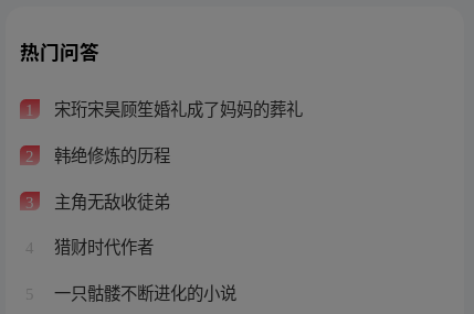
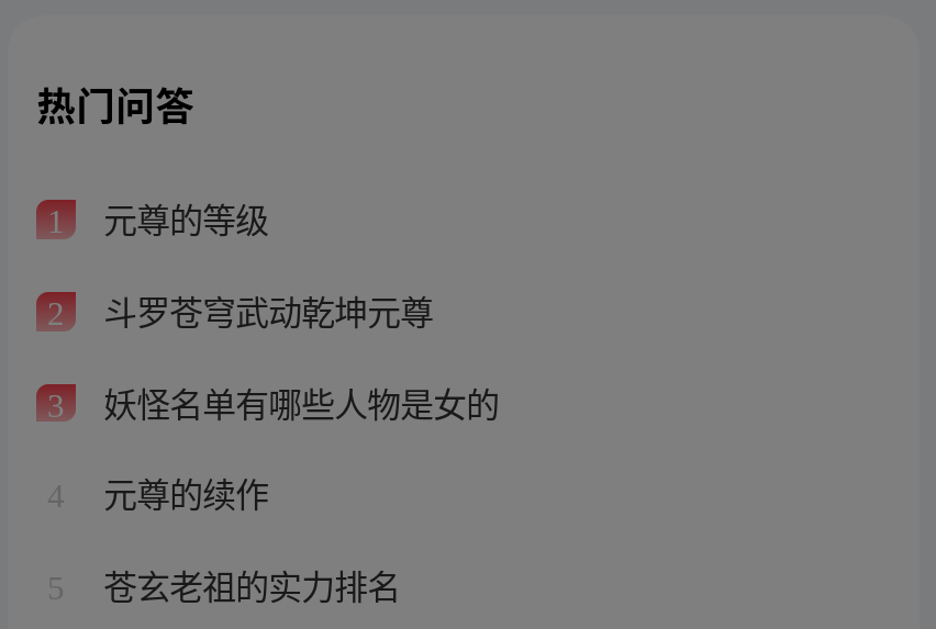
- 宋珩宋昊顾笙婚礼成了妈妈的葬礼
+ 元尊的等级

- 韩绝修炼的历程
+ 斗罗苍穹武动乾坤元尊

- 主角无敌收徒弟
+ 妖怪名单有哪些人物是女的

- 猎财时代作者
+ 元尊的续作

- 一只骷髅不断进化的小说
+ 苍玄老祖的实力排名
